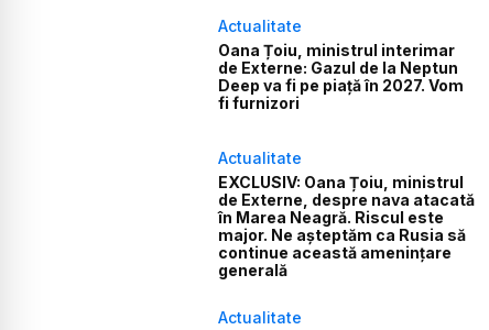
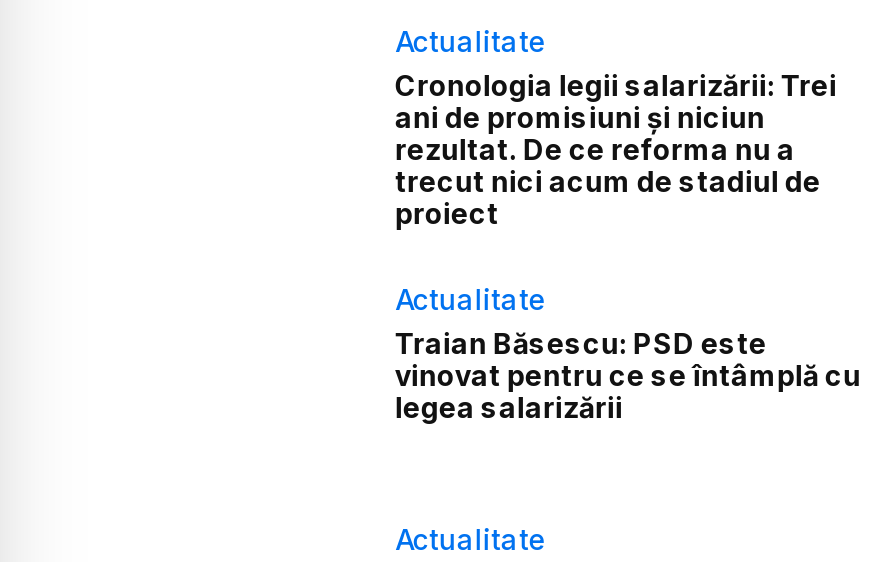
- Oana Țoiu, ministrul interimar
- de Externe: Gazul de la Neptun
- Deep va fi pe piață în 2027. Vom
- fi furnizori
+ Cronologia legii salarizării: Trei
+ ani de promisiuni și niciun
+ rezultat. De ce reforma nu a
+ trecut nici acum de stadiul de
+ proiect

- EXCLUSIV: Oana Țoiu, ministrul
- de Externe, despre nava atacată
- în Marea Neagră. Riscul este
- major. Ne așteptăm ca Rusia să
- continue această amenințare
- generală
+ Traian Băsescu: PSD este
+ vinovat pentru ce se întâmplă cu
+ legea salarizării
